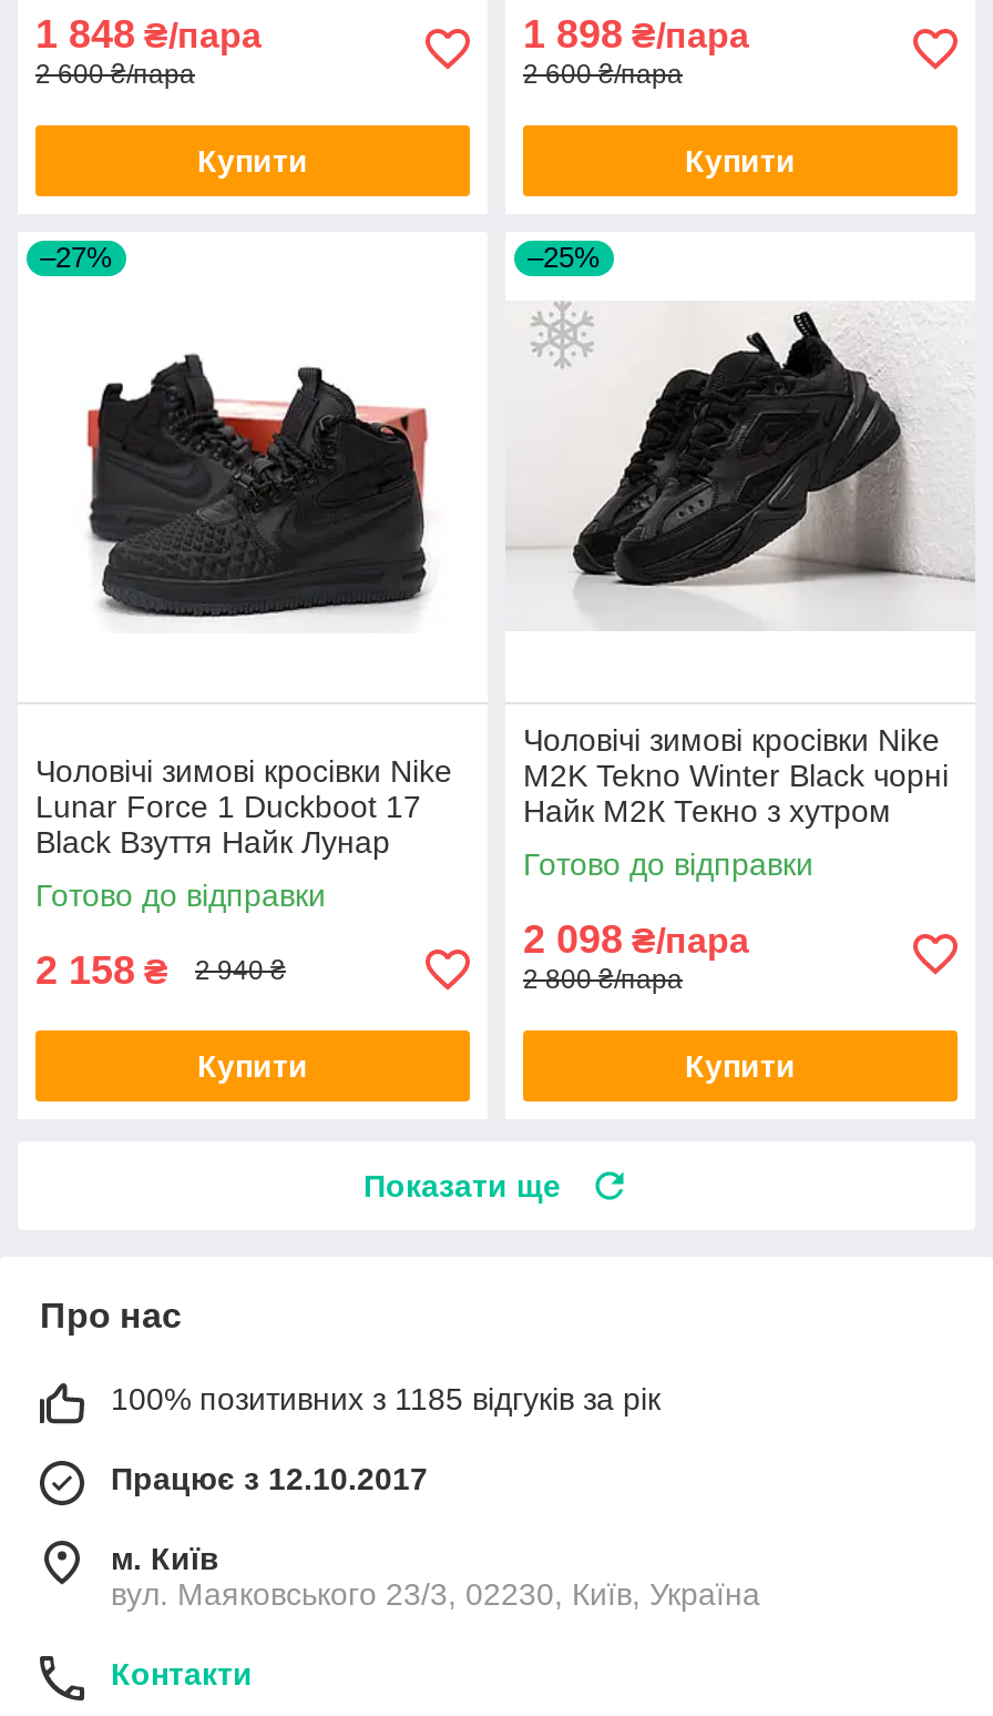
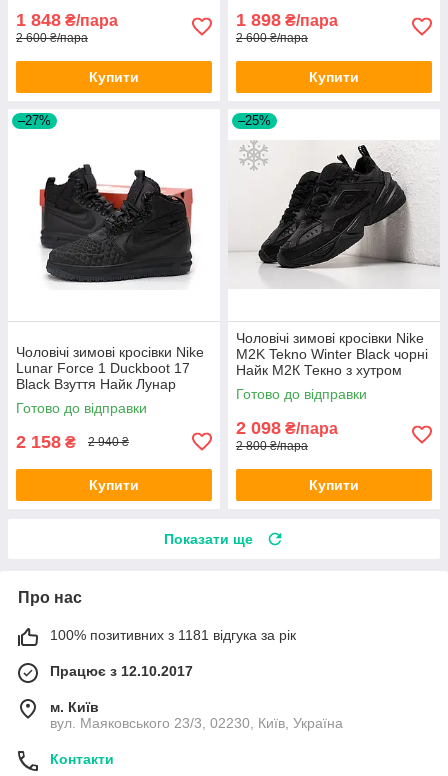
- 100% позитивних з 1185 відгуків за рік
+ 100% позитивних з 1181 відгука за рік
